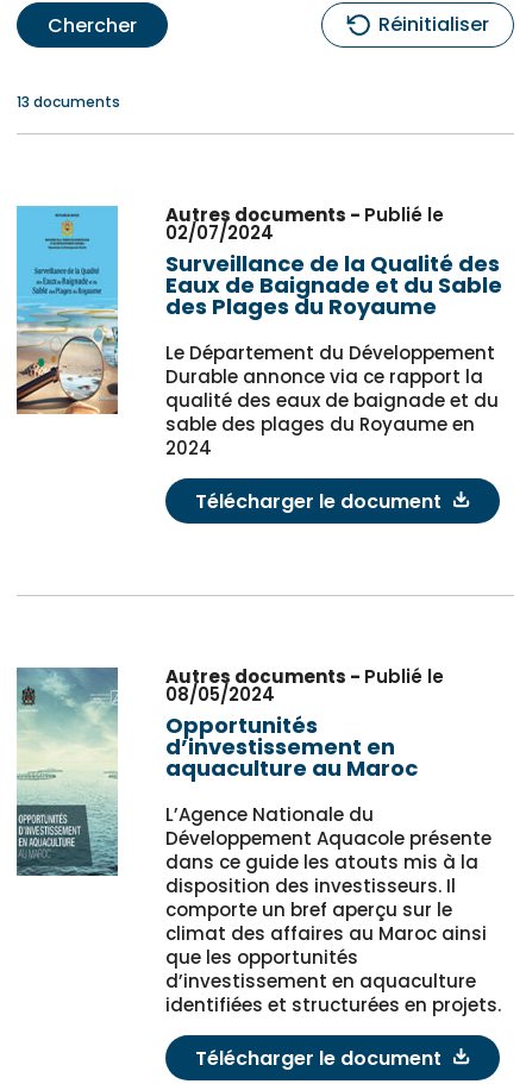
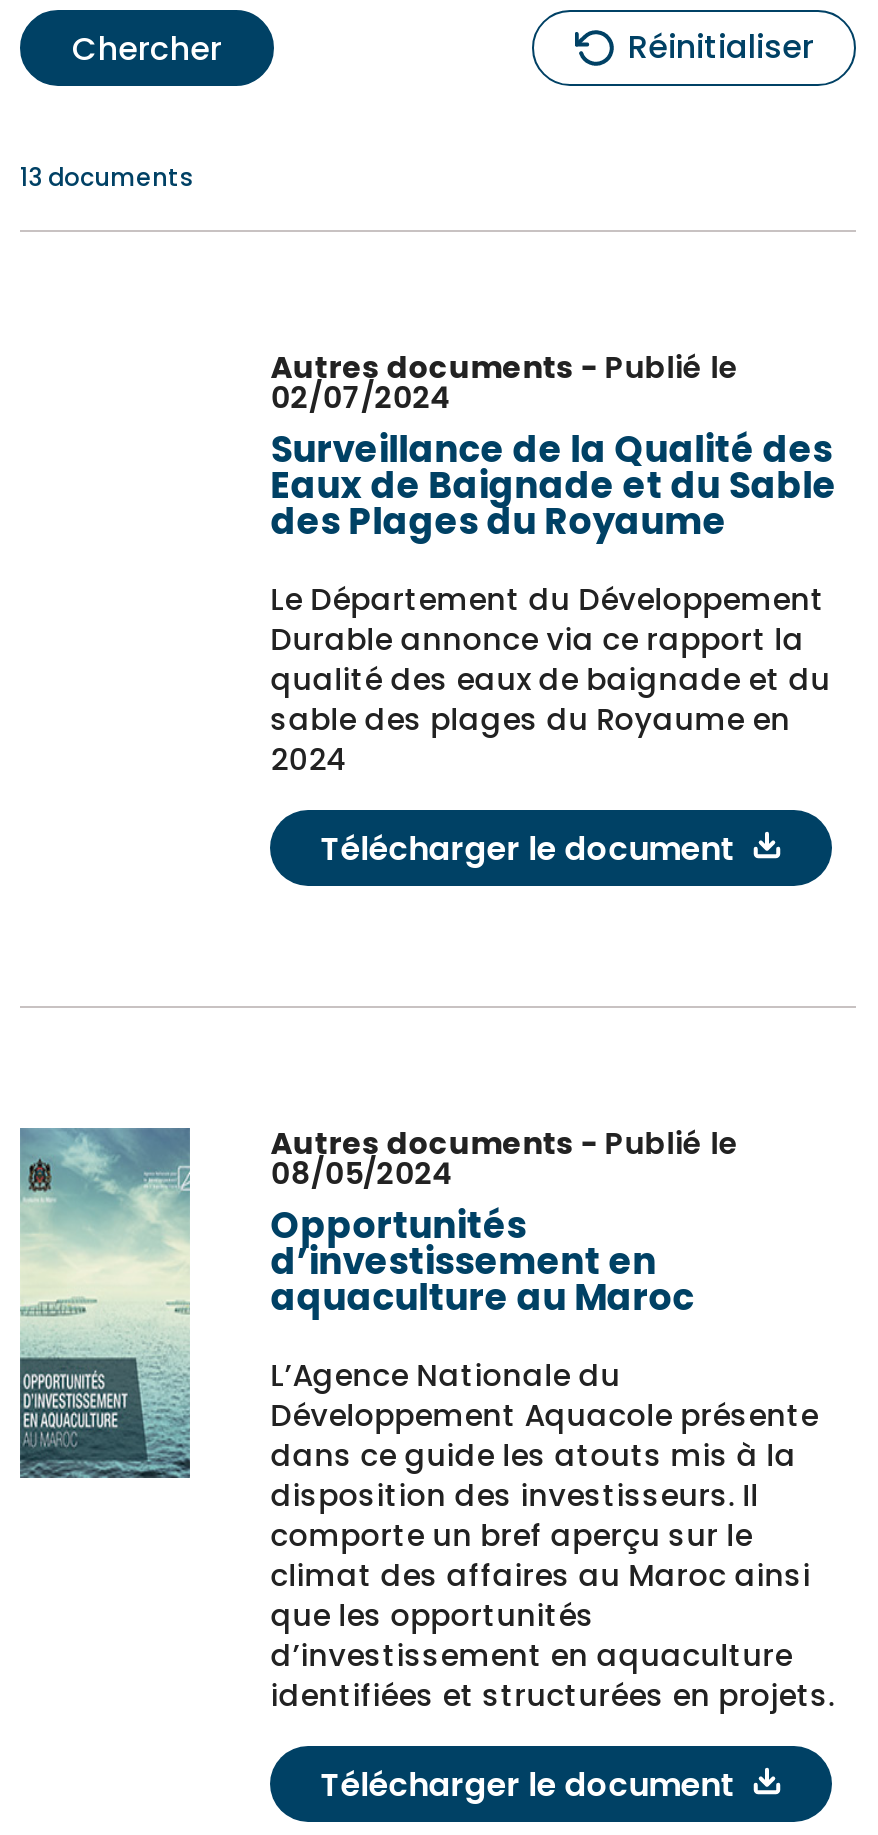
- [image]
